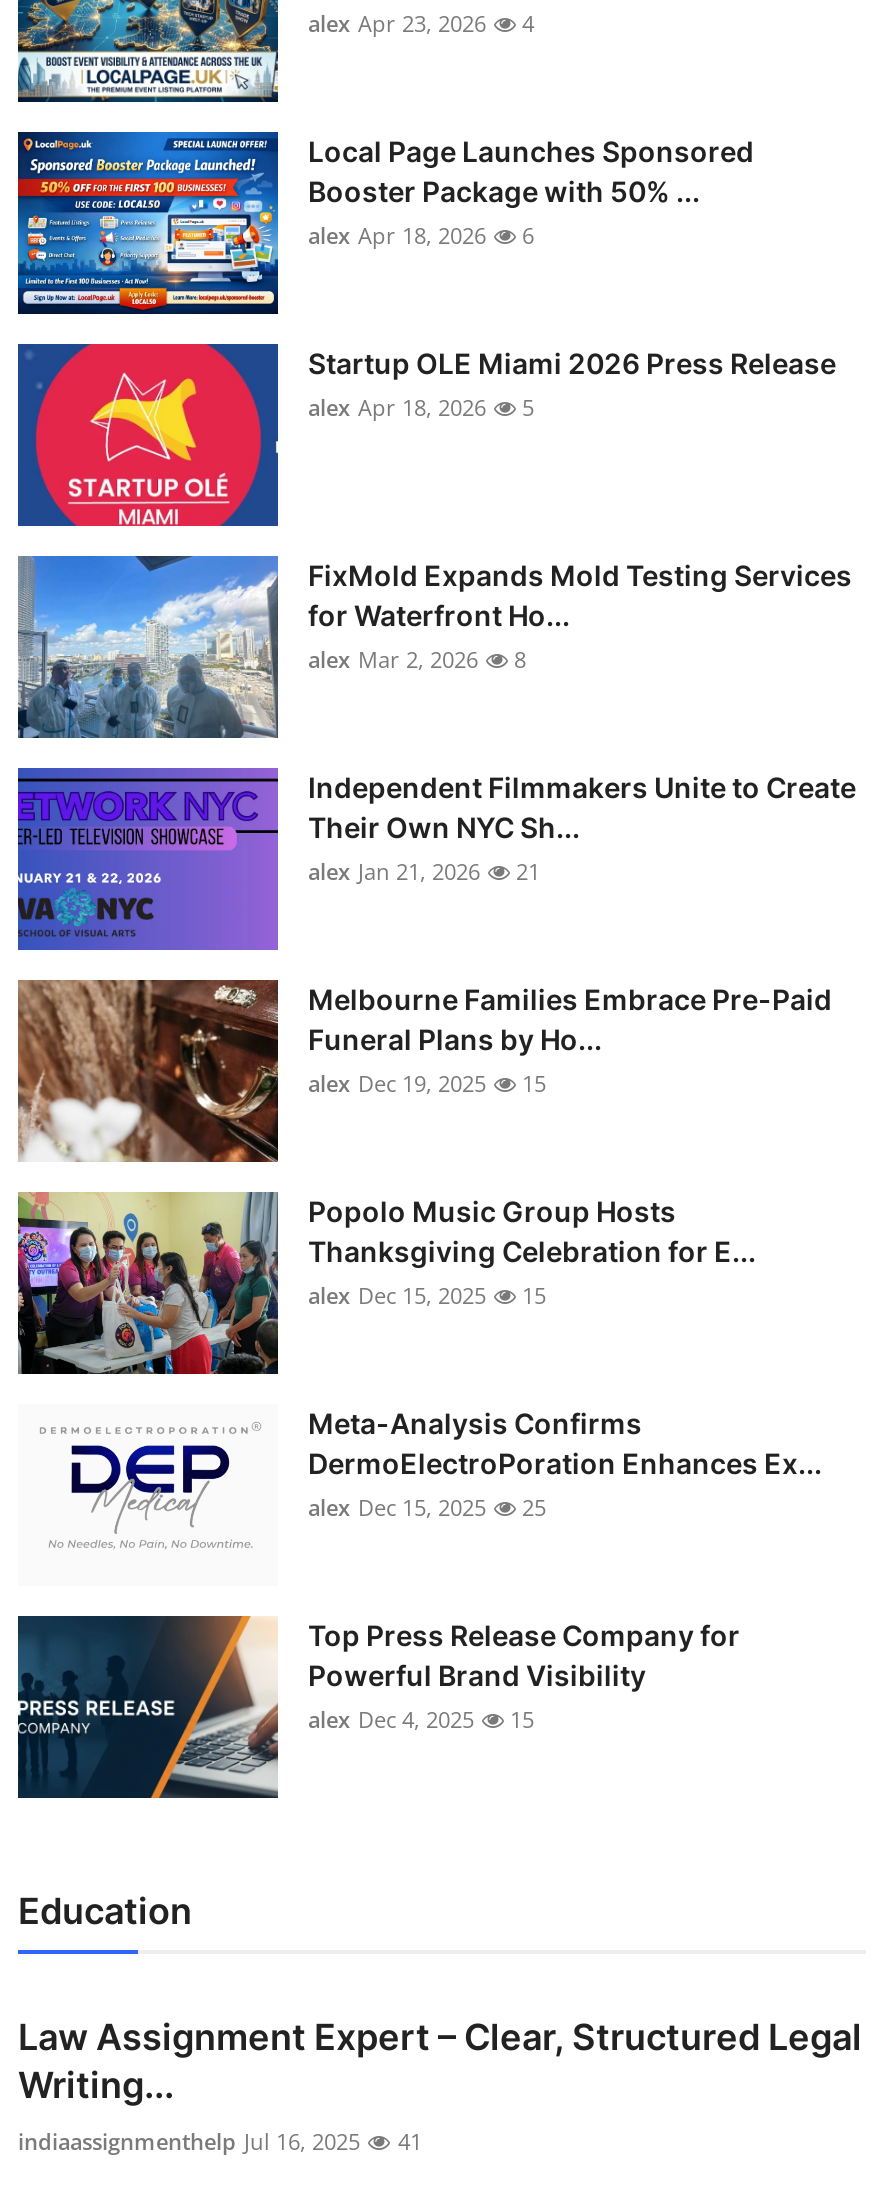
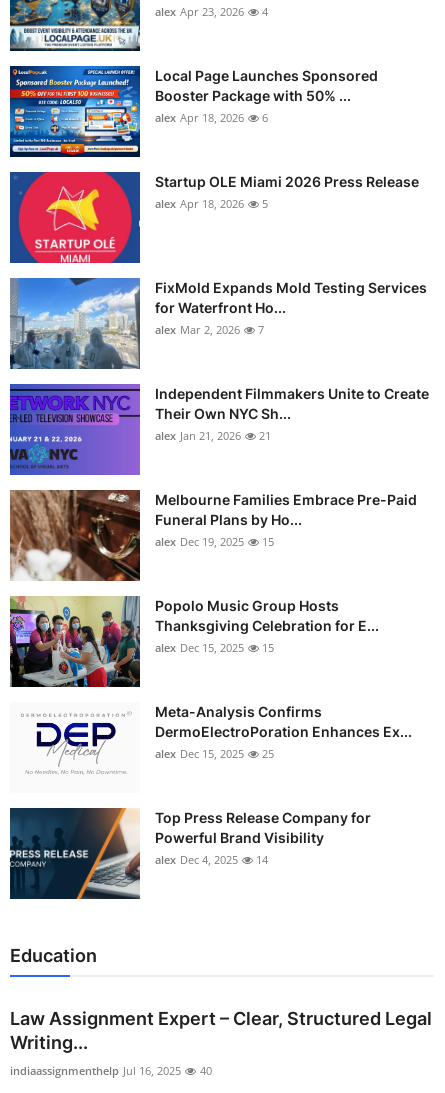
- alex Mar 2, 2026 8
+ alex Mar 2, 2026 7

- alex Dec 4, 2025 15
+ alex Dec 4, 2025 14

- indiaassignmenthelp Jul 16, 2025 41
+ indiaassignmenthelp Jul 16, 2025 40
